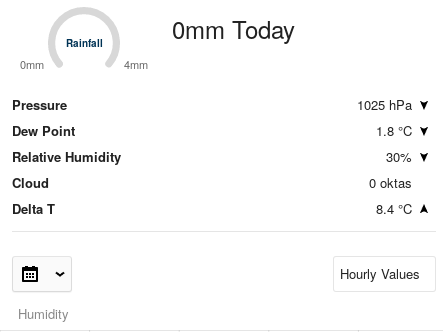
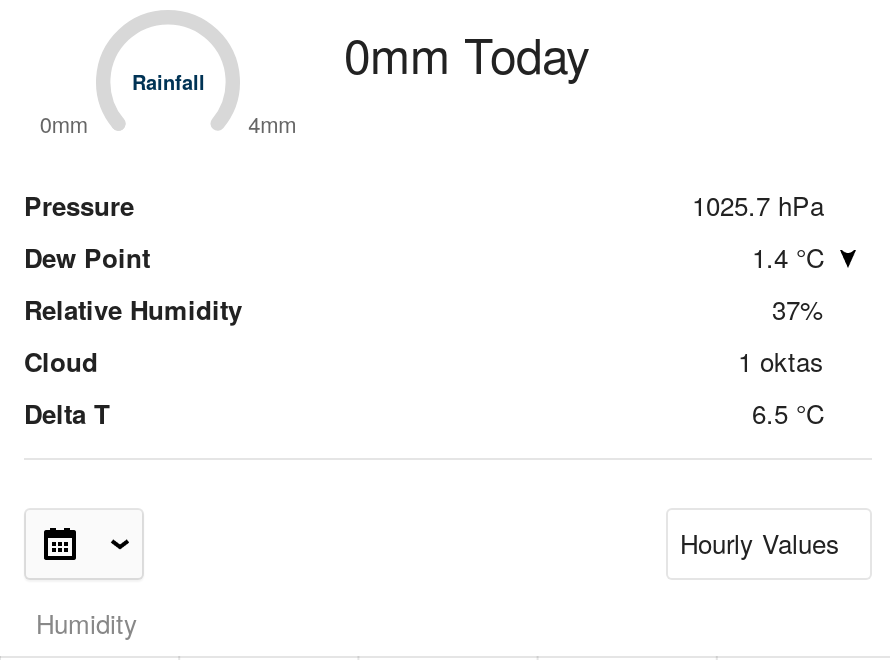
- 1025 hPa
+ 1025.7 hPa

- 1.8 °C
+ 1.4 °C

- 30%
+ 37%

- 0 oktas
+ 1 oktas

- 8.4 °C
+ 6.5 °C
